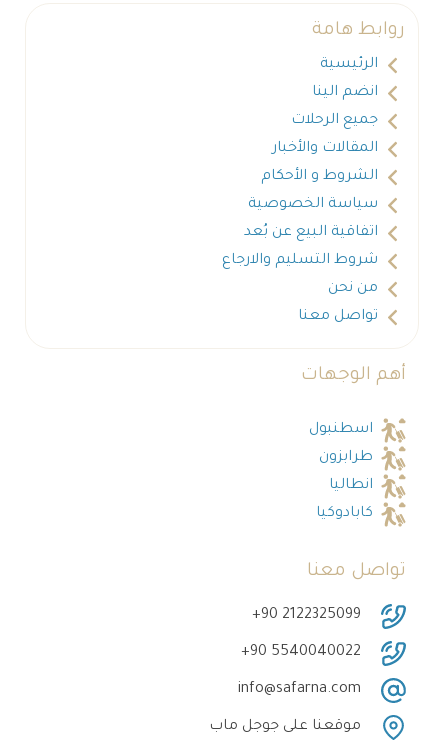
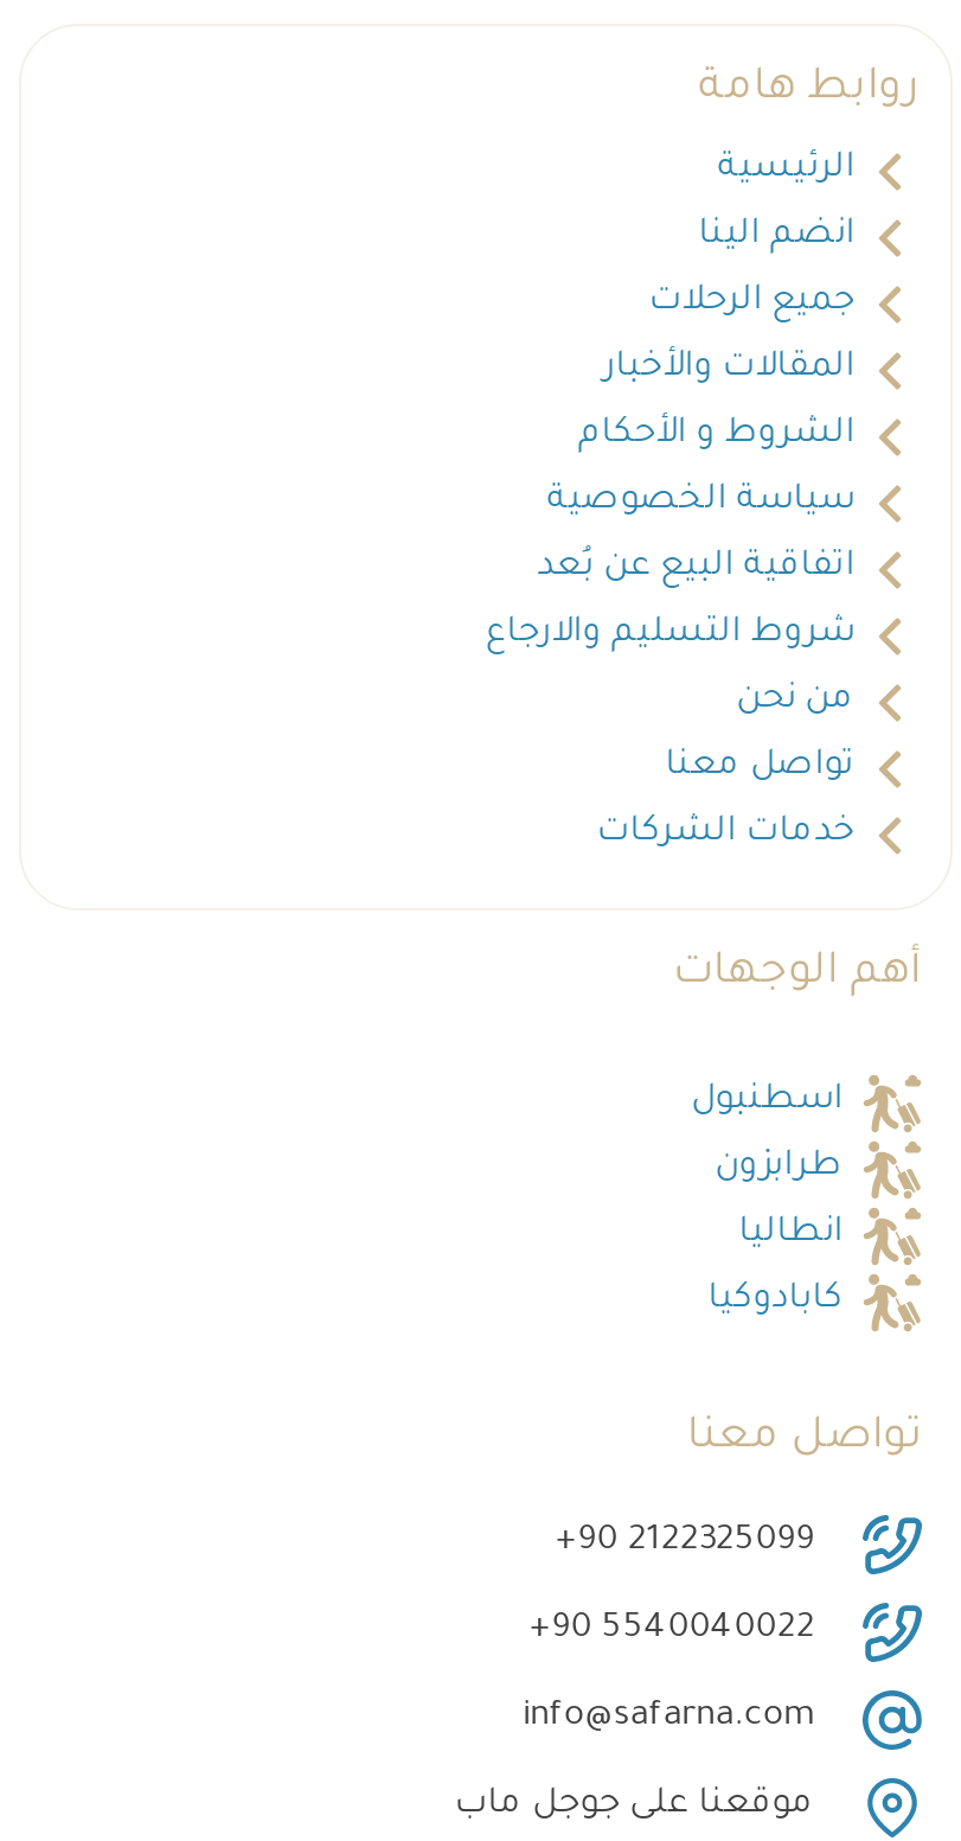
+ خدمات الشركات
